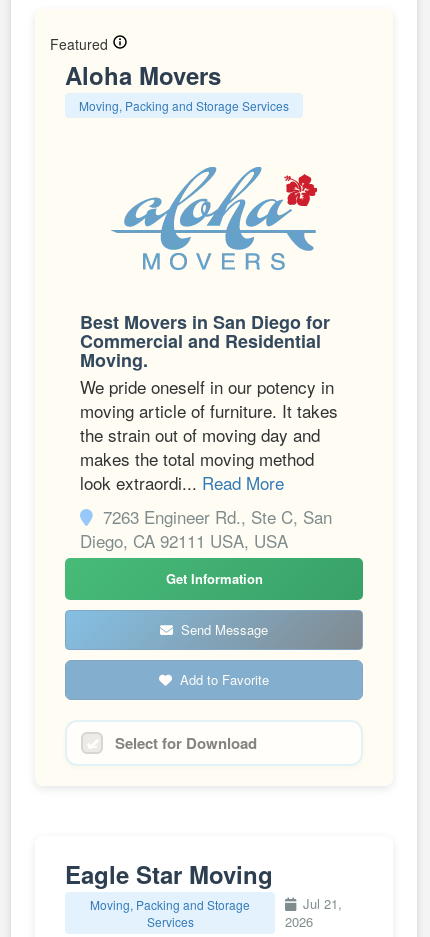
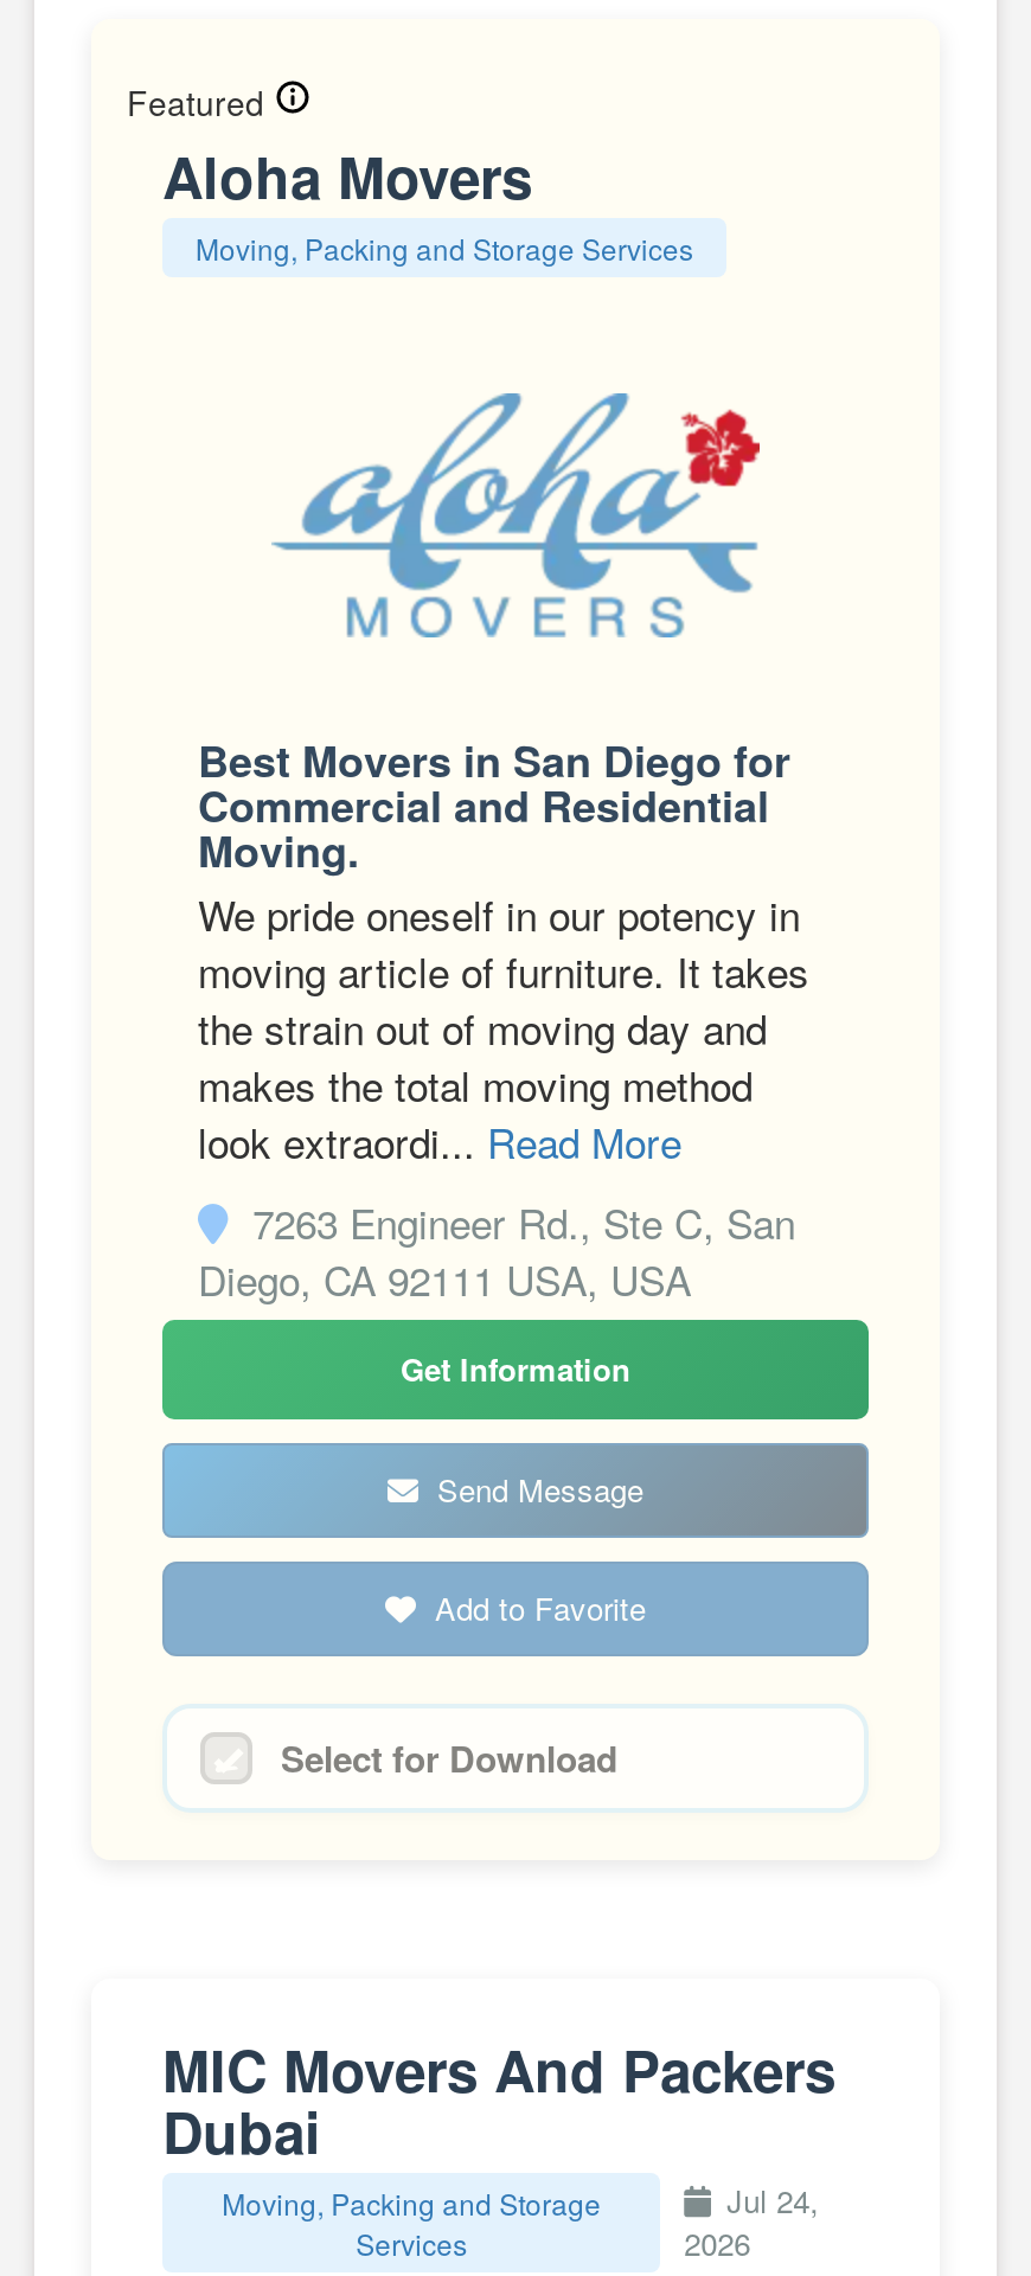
- Eagle Star Moving
+ MIC Movers And Packers
+ Dubai

- Jul 21,
+ Jul 24,
